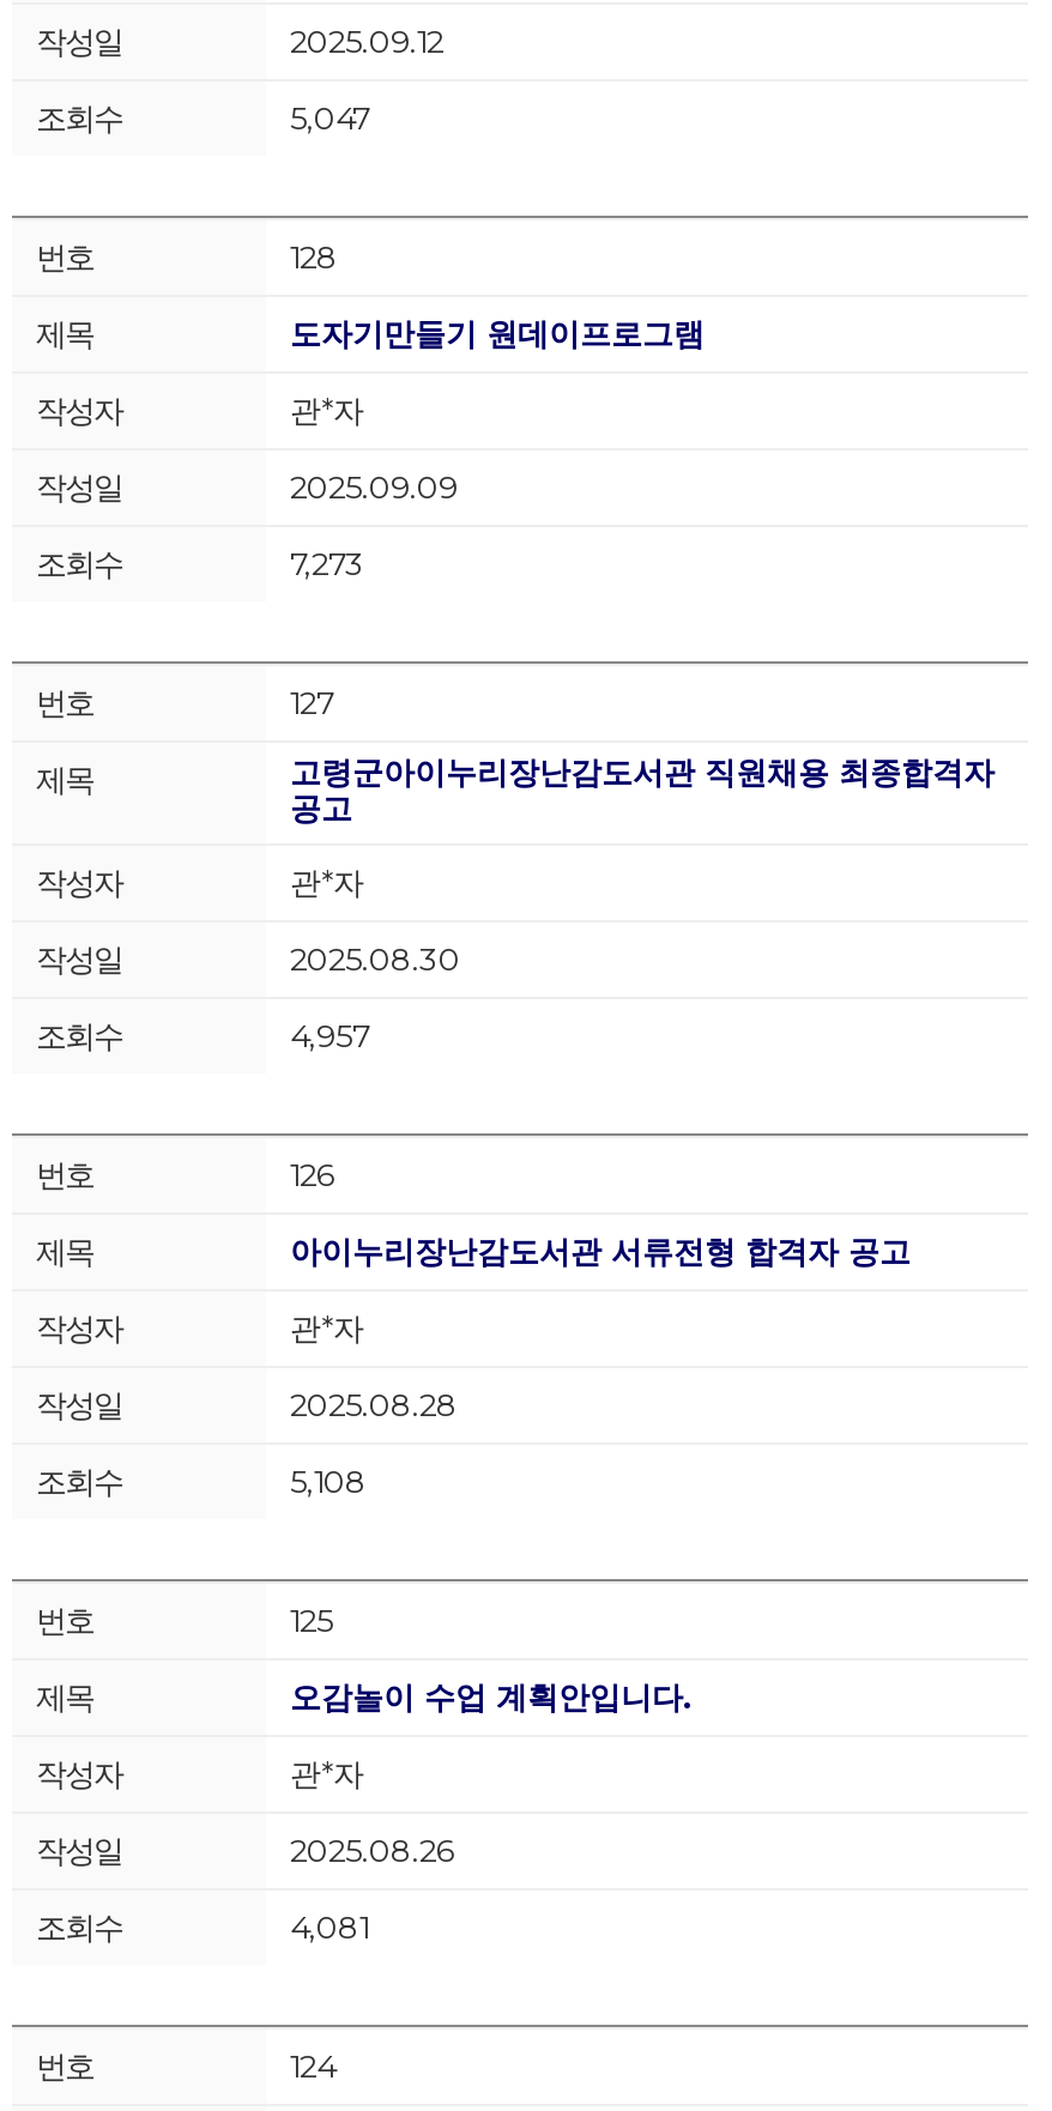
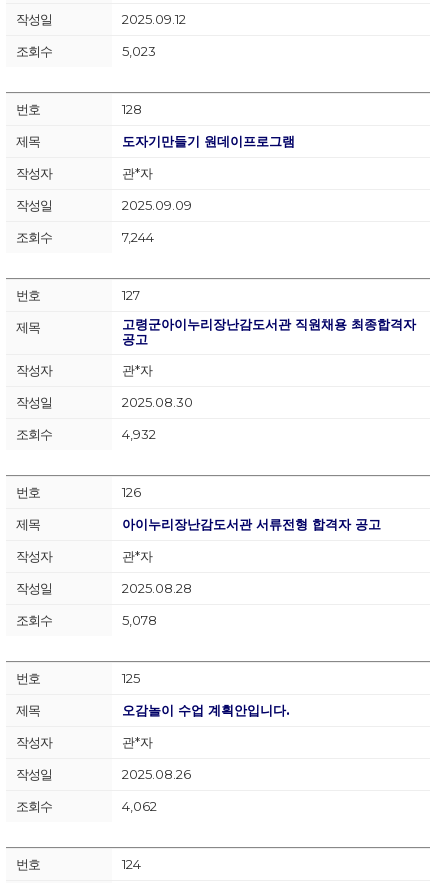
- 5,047
+ 5,023

- 7,273
+ 7,244

- 4,957
+ 4,932

- 5,108
+ 5,078

- 4,081
+ 4,062
